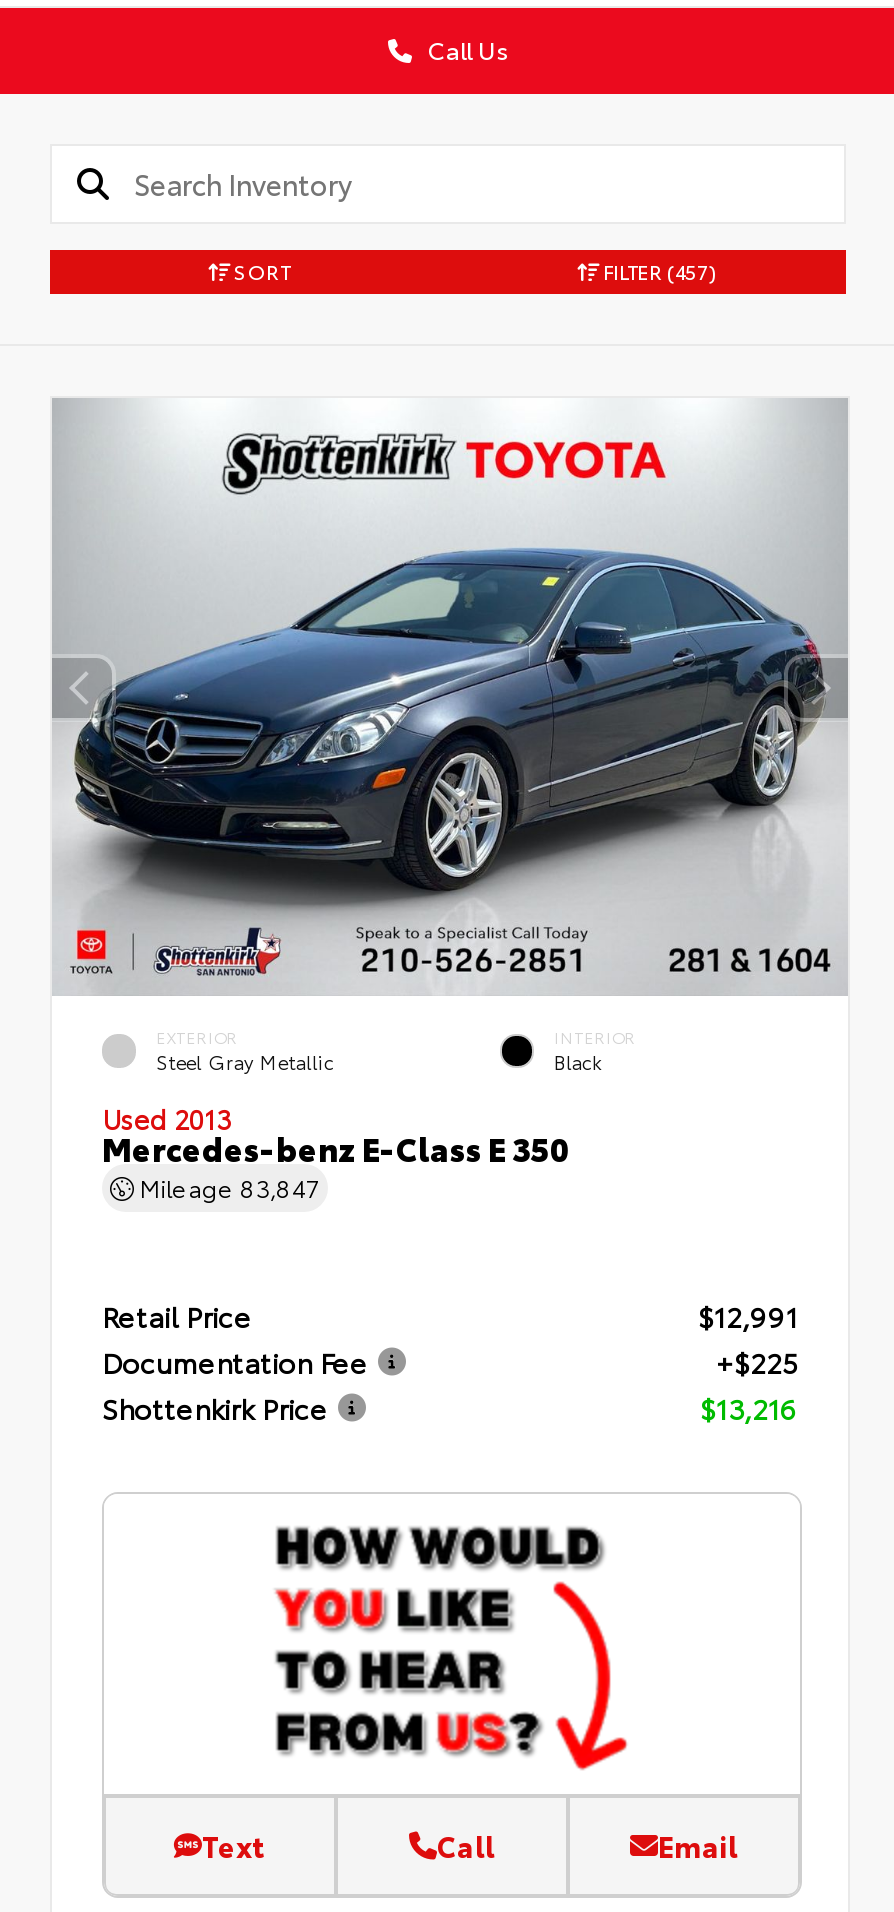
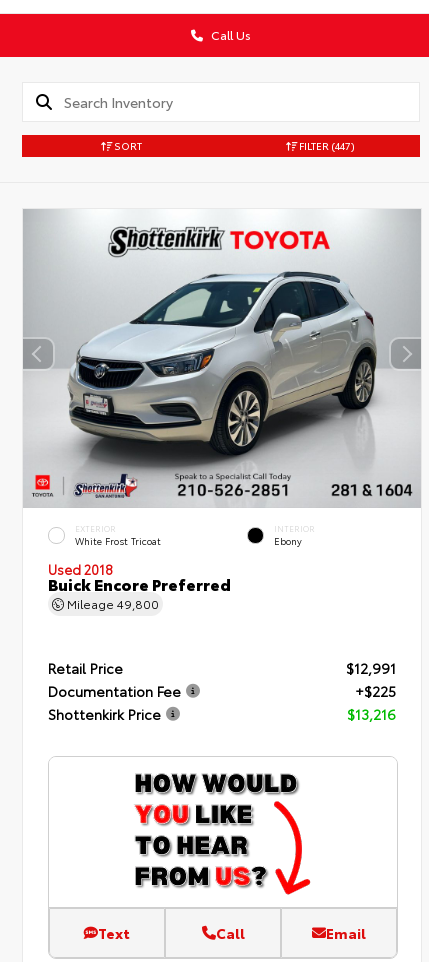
- FILTER (457)
+ FILTER (447)

- [image]
+ [image]

- Steel Gray Metallic
+ White Frost Tricoat

- Black
+ Ebony

- Used 2013
- Mercedes-benz E-Class E 350
- Mileage 83,847
+ Used 2018
+ Buick Encore Preferred
+ Mileage 49,800
